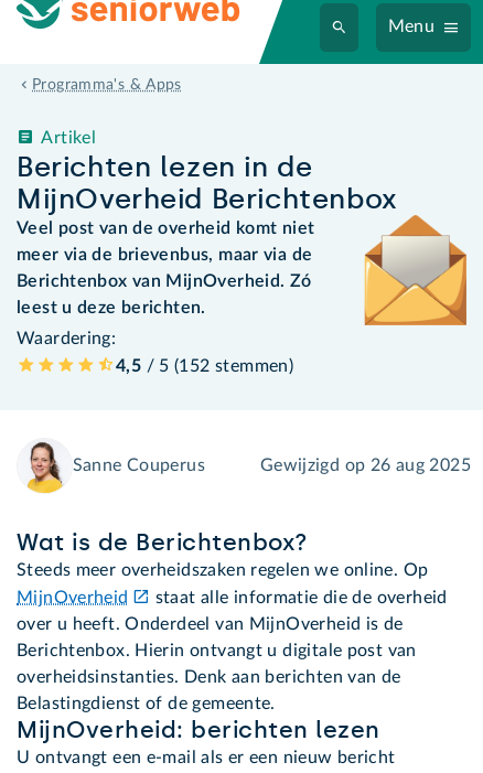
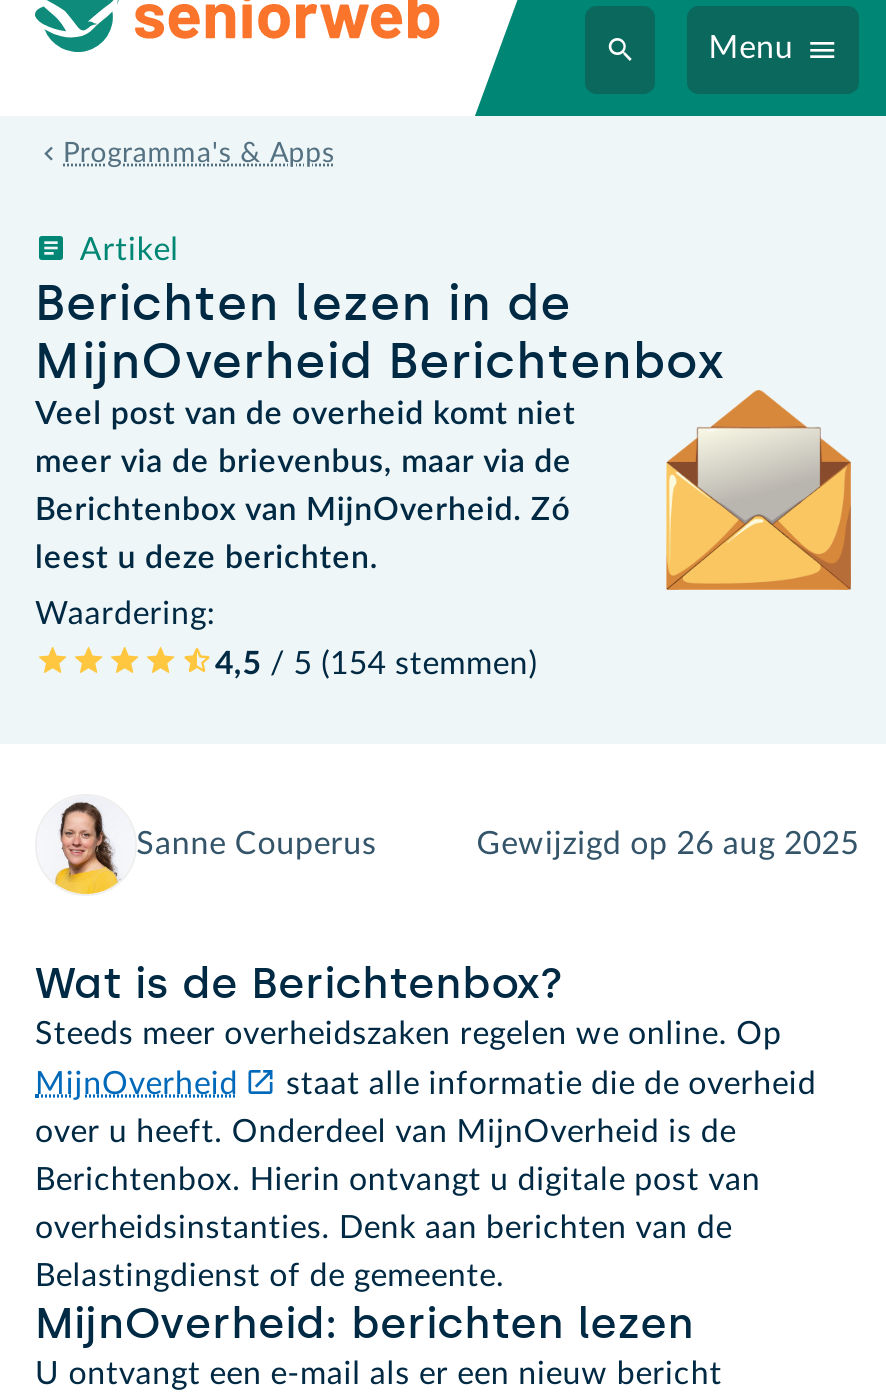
- 4,5 / 5 (152 stemmen)
+ 4,5 / 5 (154 stemmen)
